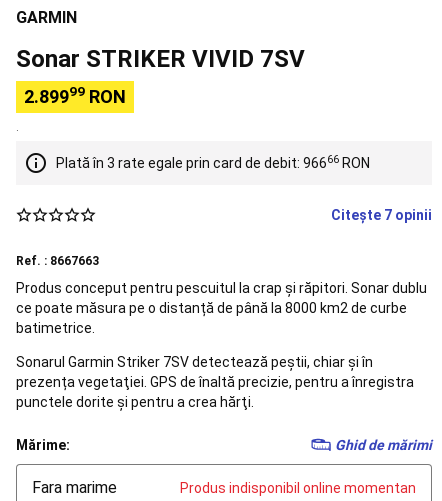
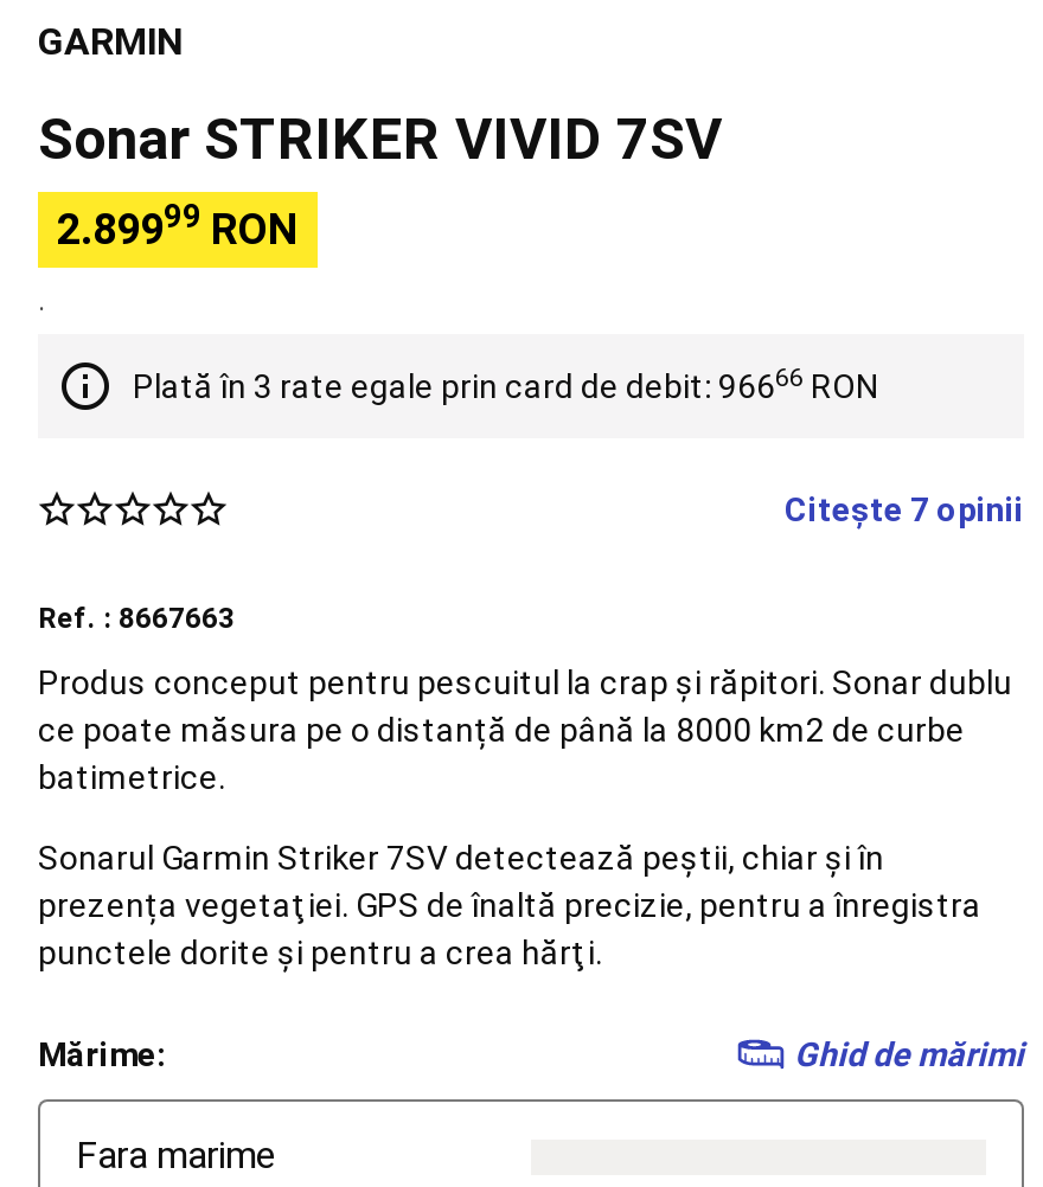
- Produs indisponibil online momentan
